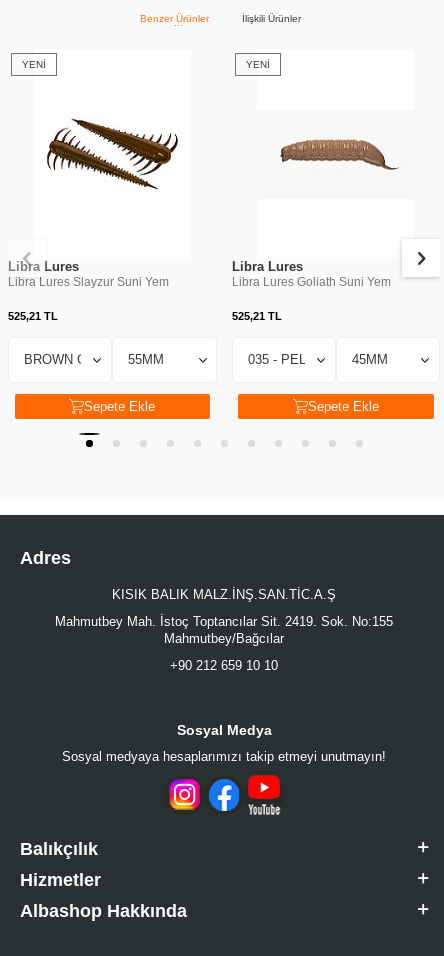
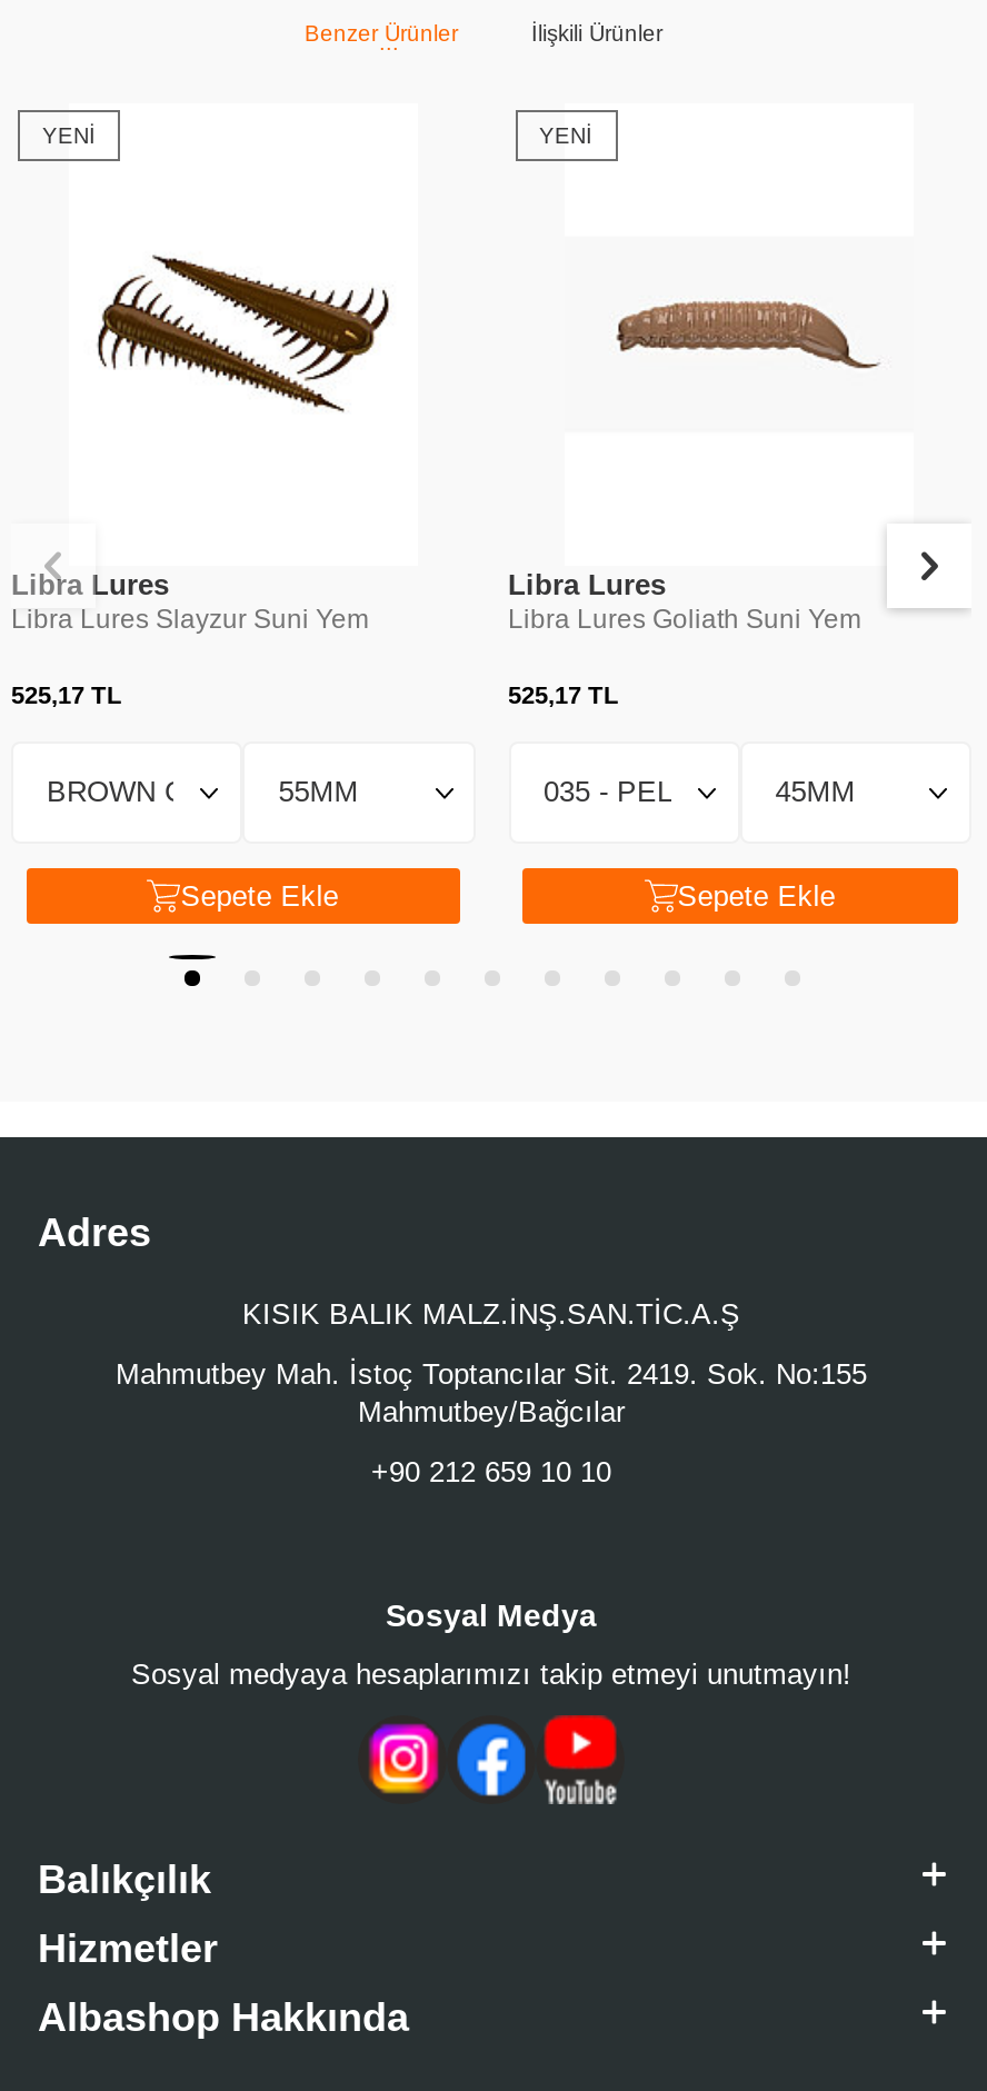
- 525,21 TL
+ 525,17 TL

- 525,21 TL
+ 525,17 TL
